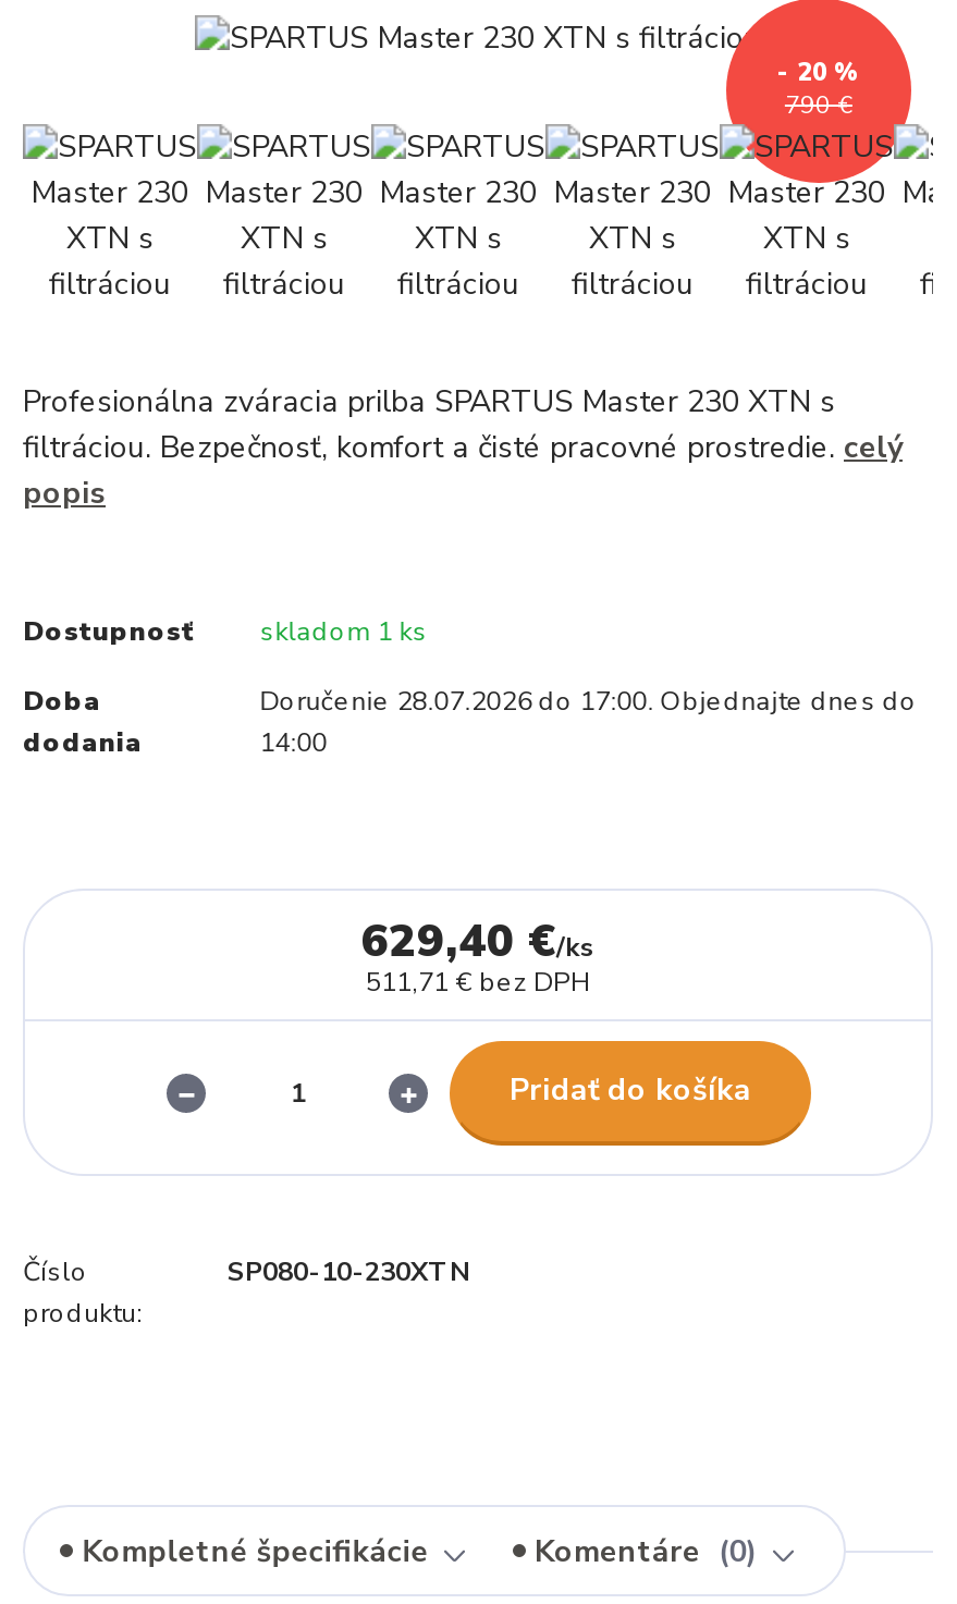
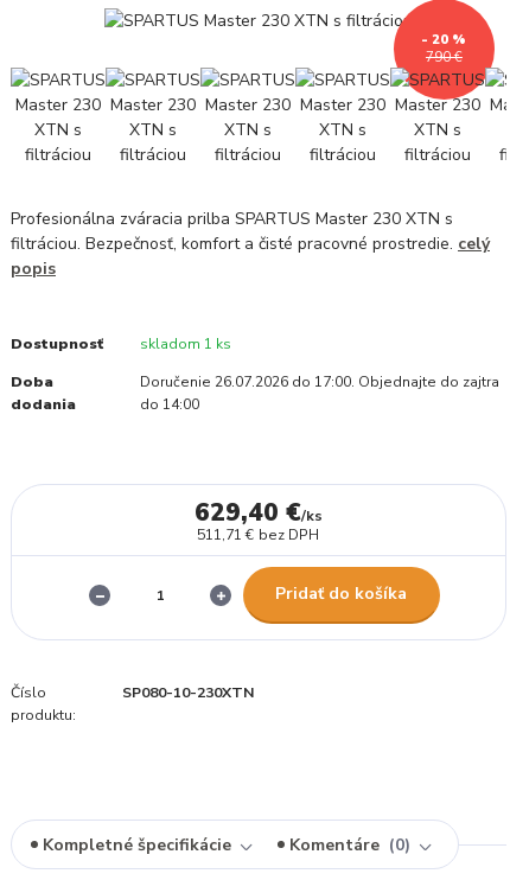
- Doručenie 28.07.2026 do 17:00. Objednajte dnes do
- 14:00
+ Doručenie 26.07.2026 do 17:00. Objednajte do zajtra
+ do 14:00
